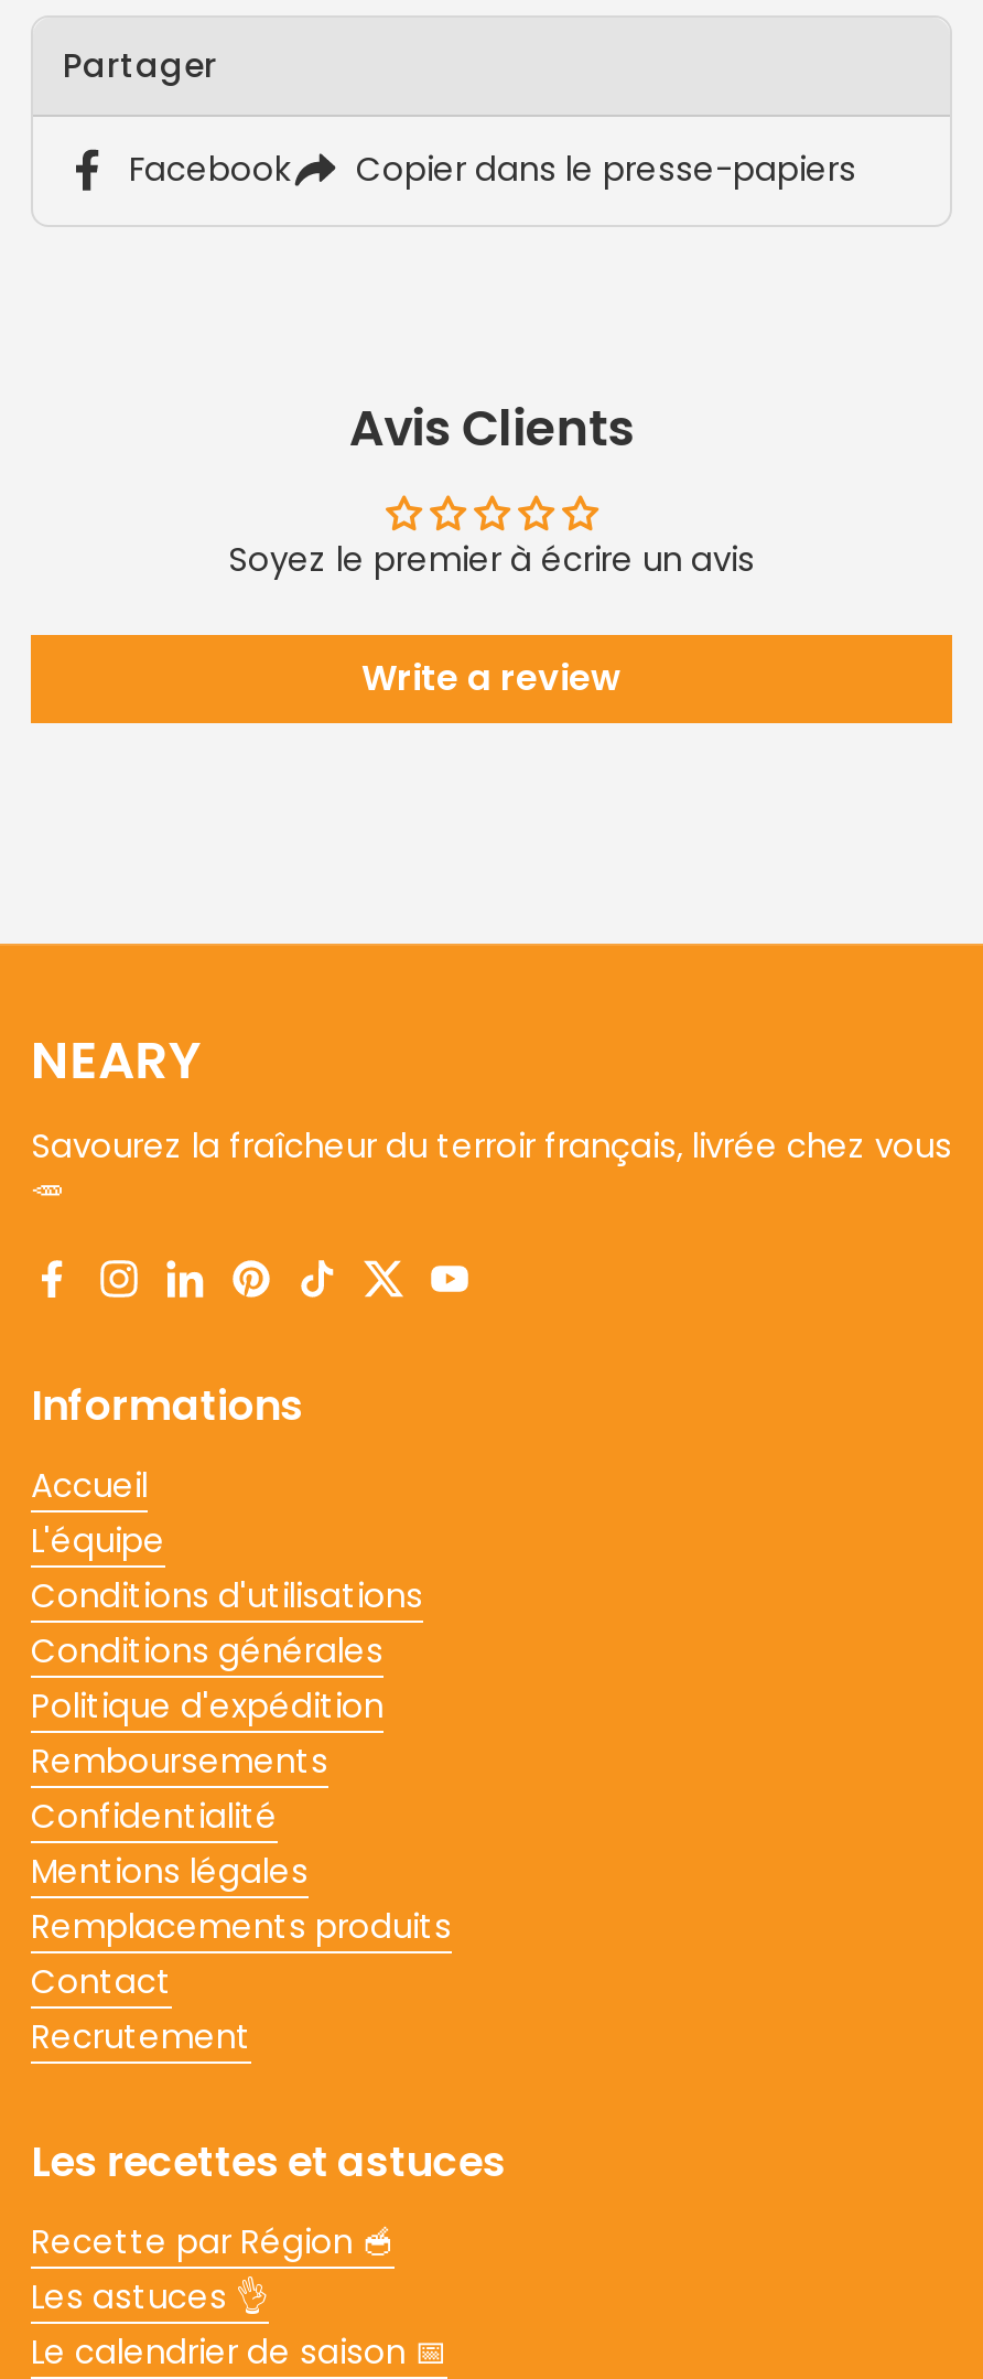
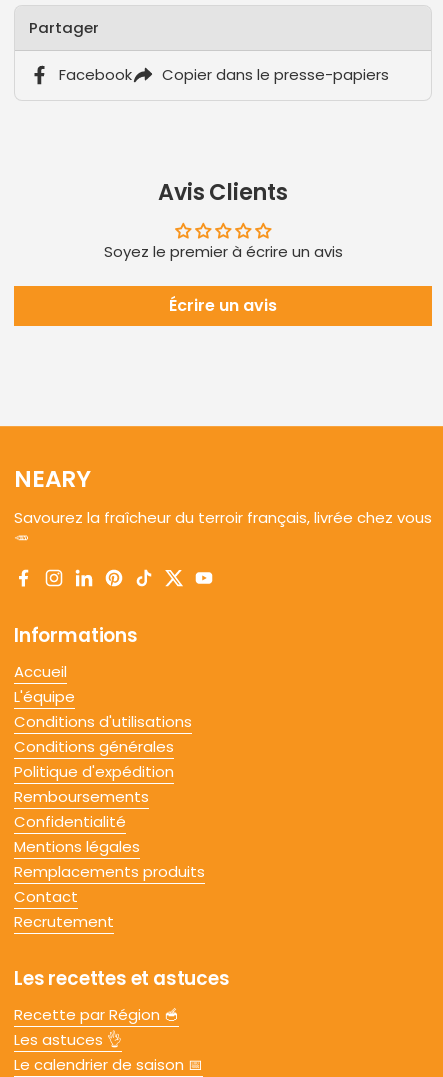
- Write a review
+ Écrire un avis
